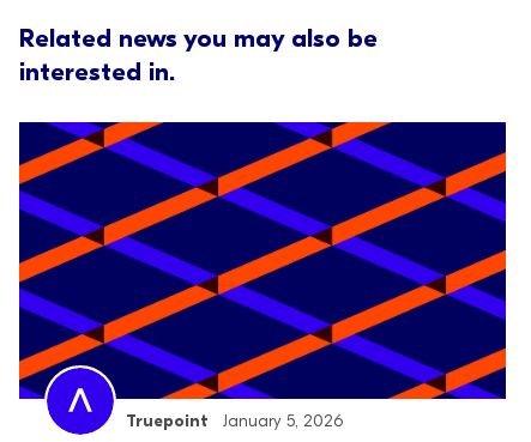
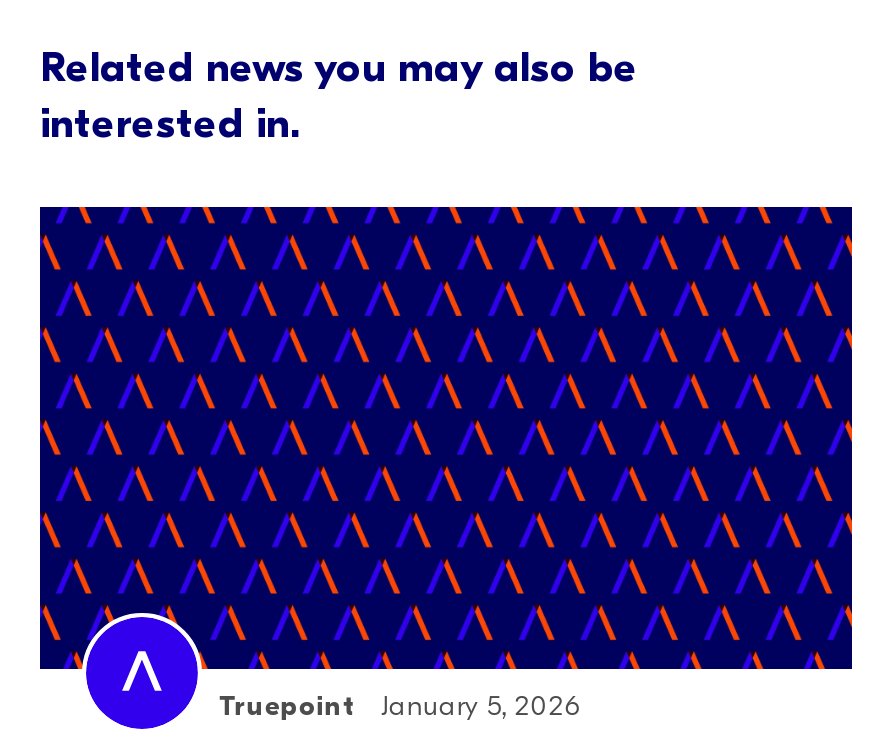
- [image]
+ [image]
